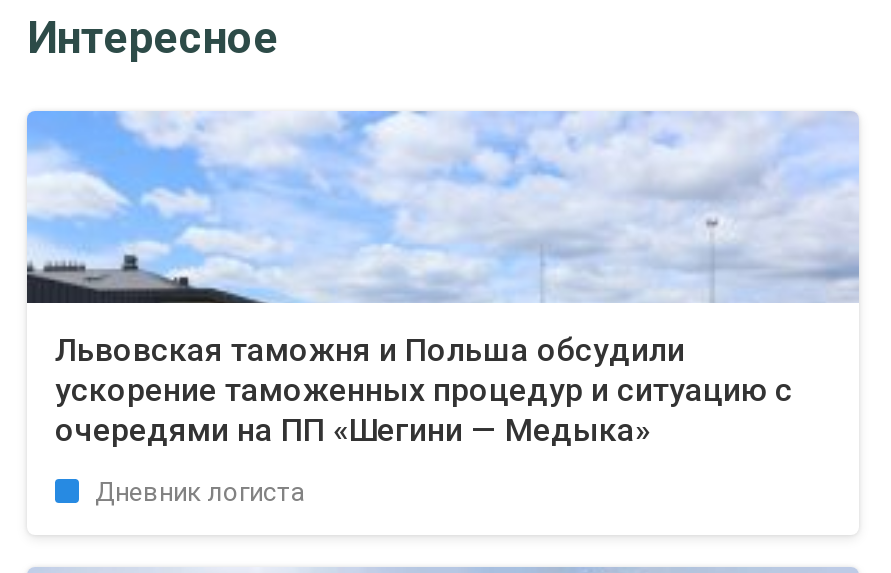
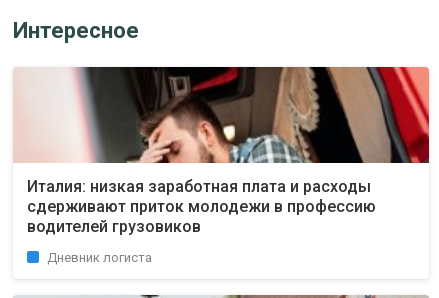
- [image]
- Львовская таможня и Польша обсудили
- ускорение таможенных процедур и ситуацию с
- очередями на ПП «Шегини — Медыка»
+ [image]
+ Италия: низкая заработная плата и расходы
+ сдерживают приток молодежи в профессию
+ водителей грузовиков
